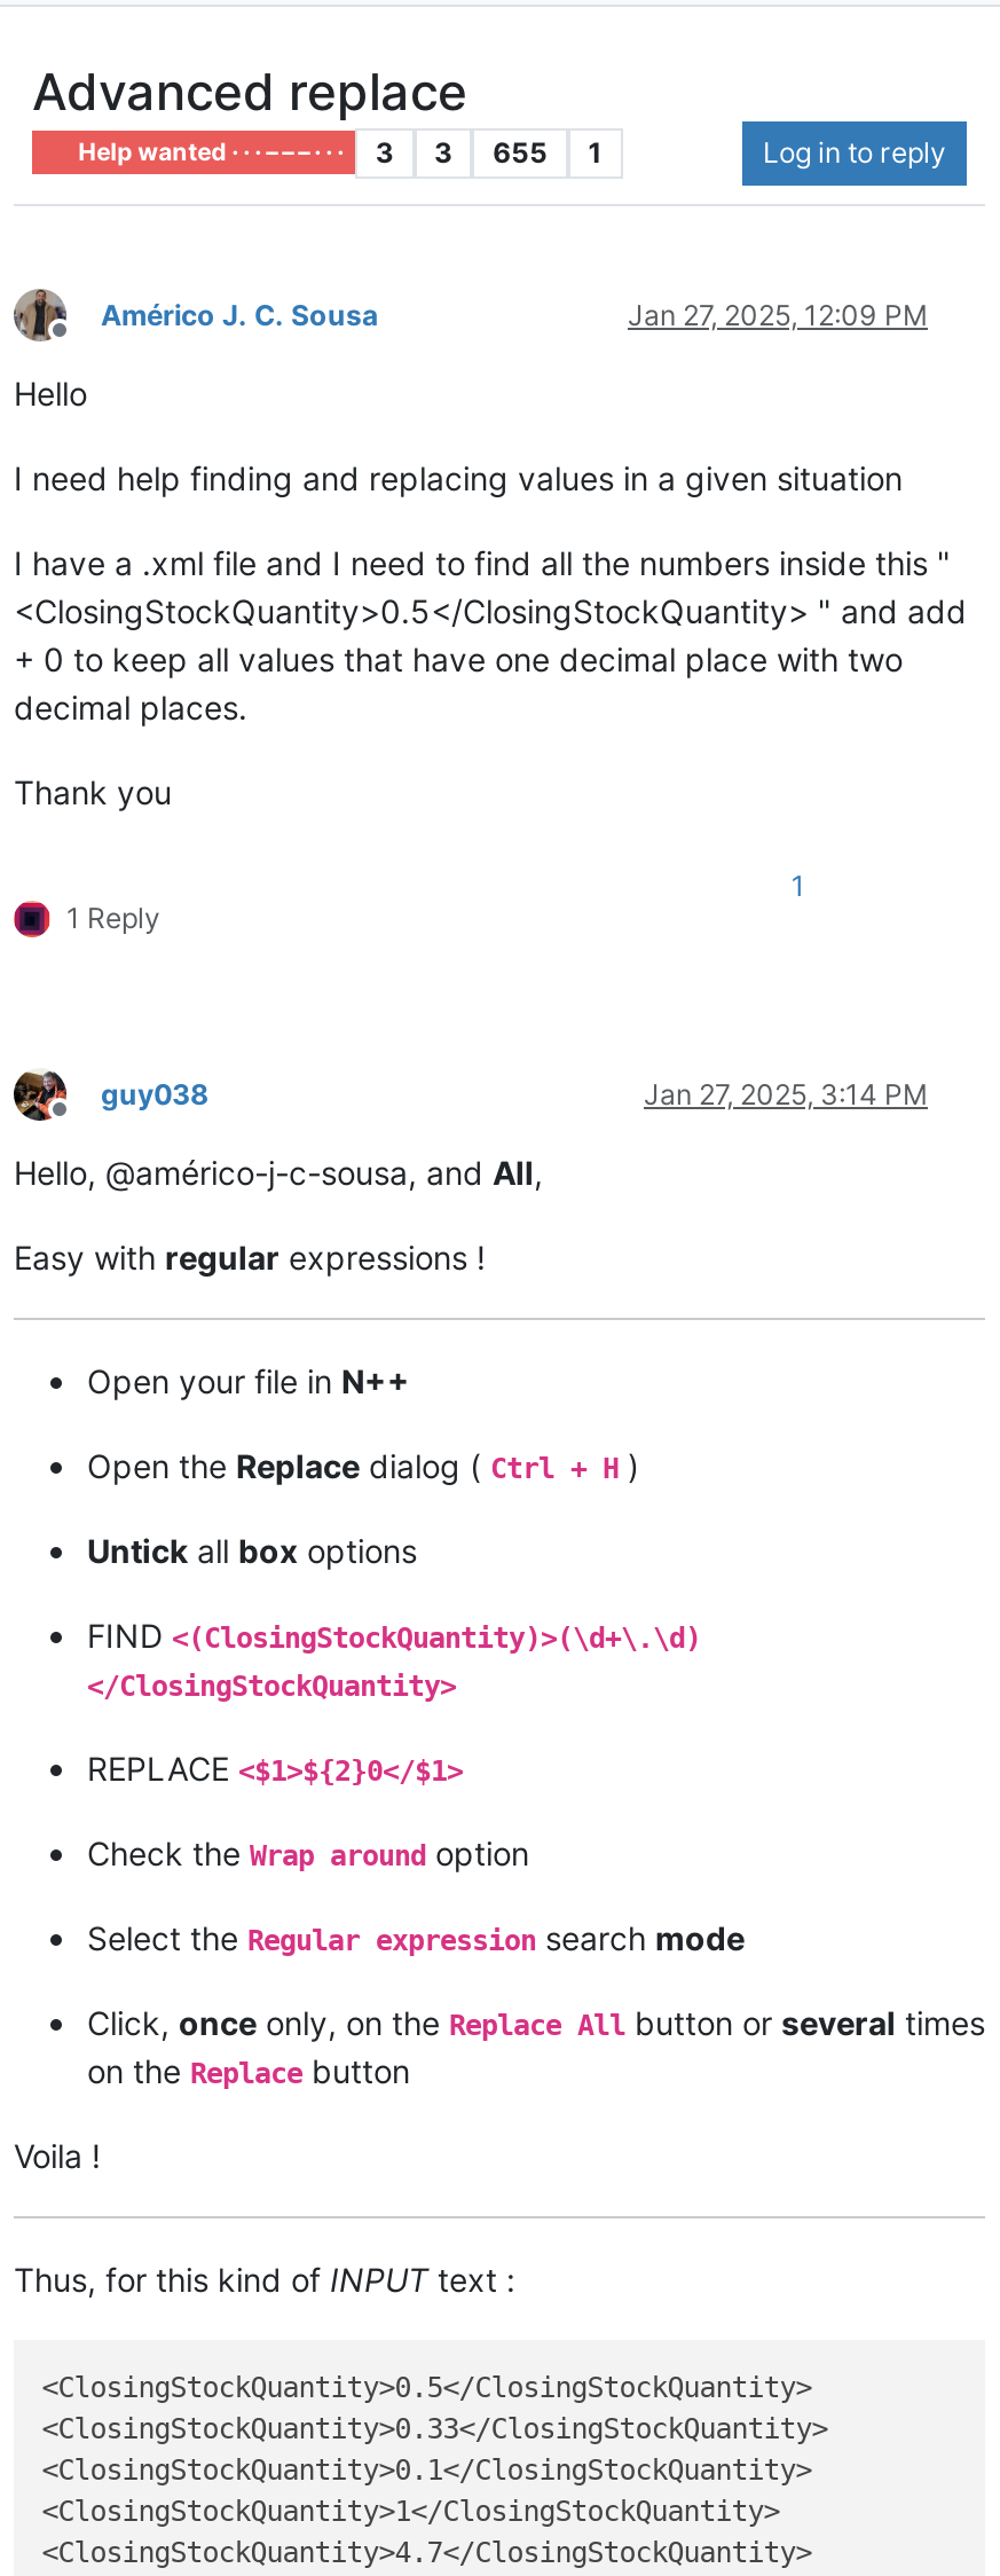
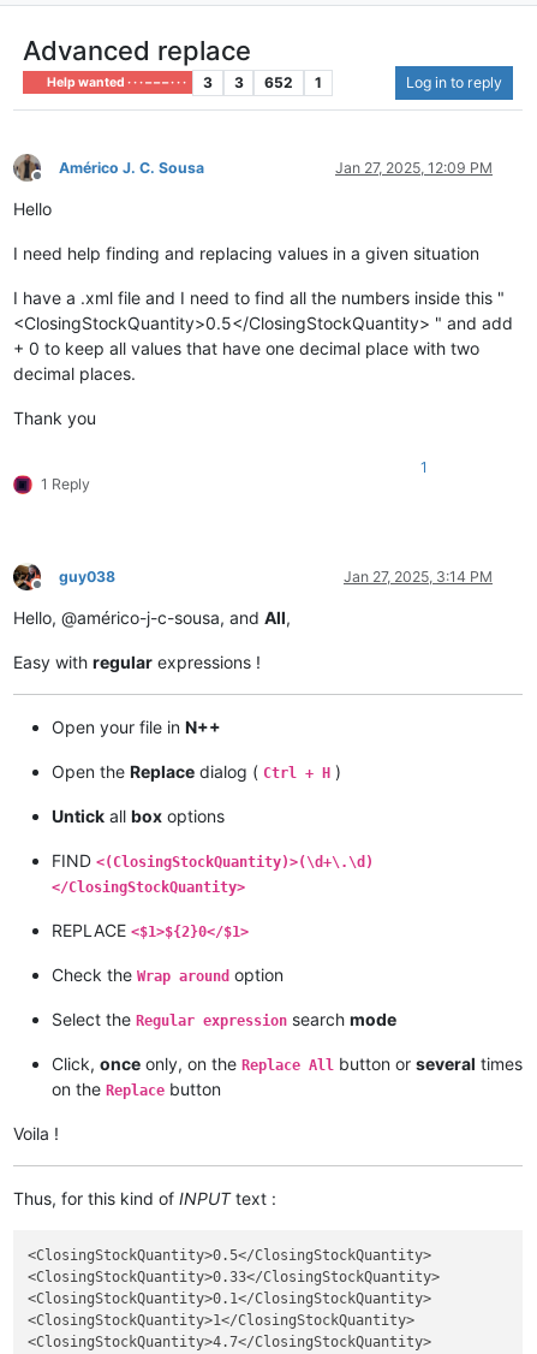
- Help wanted · · · – – – · · · 3 3 655 1
+ Help wanted · · · – – – · · · 3 3 652 1
